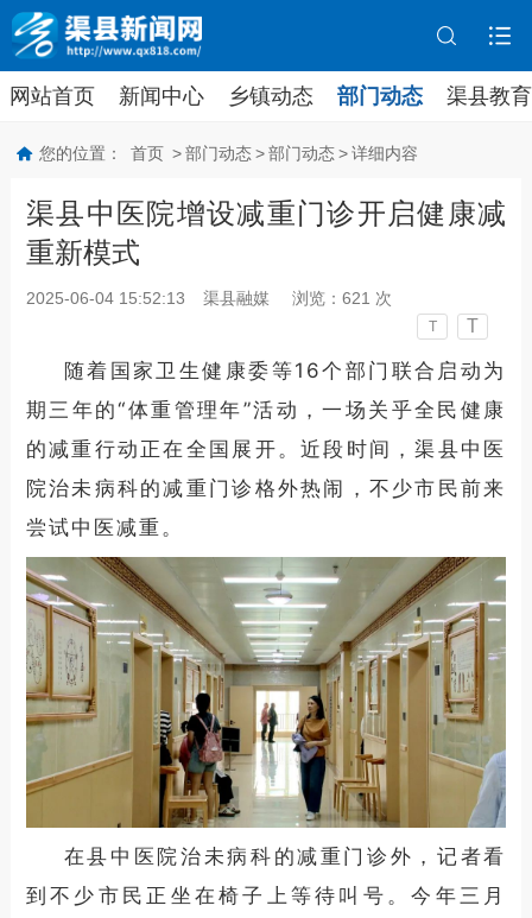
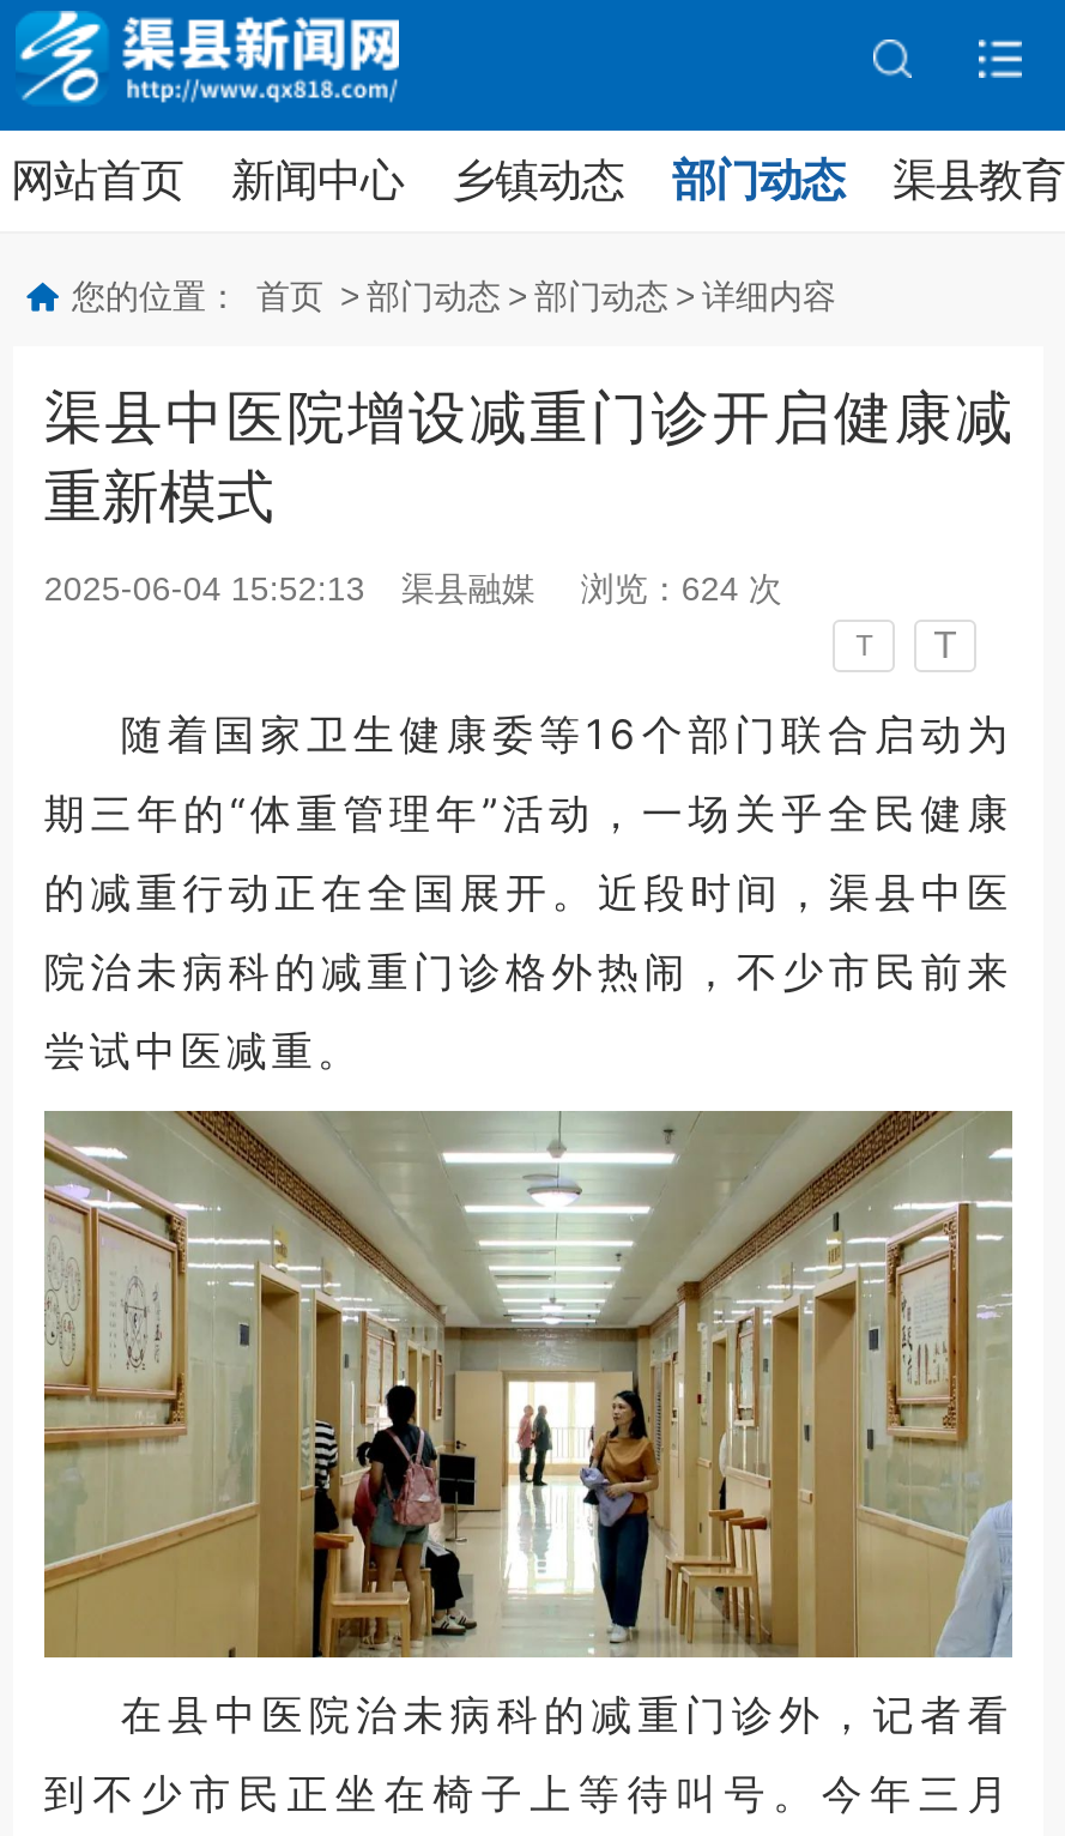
- 2025-06-04 15:52:13 渠县融媒 浏览：621次
+ 2025-06-04 15:52:13 渠县融媒 浏览：624次
